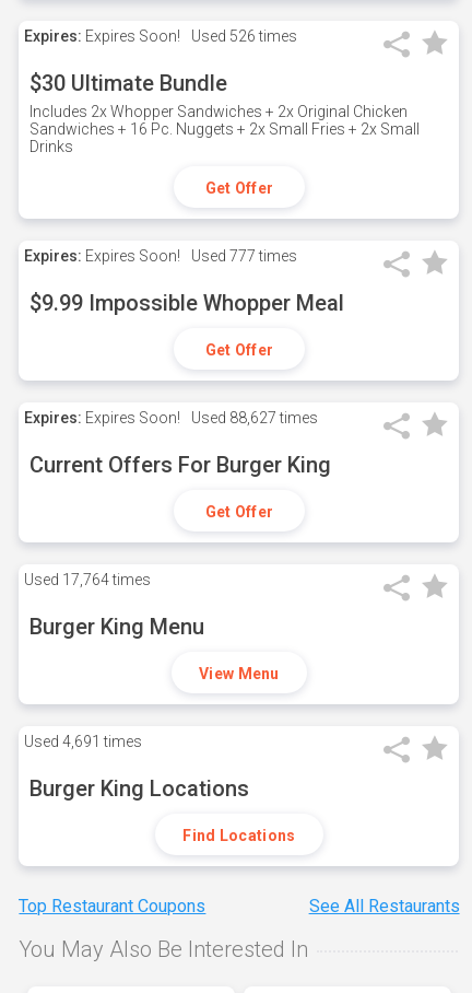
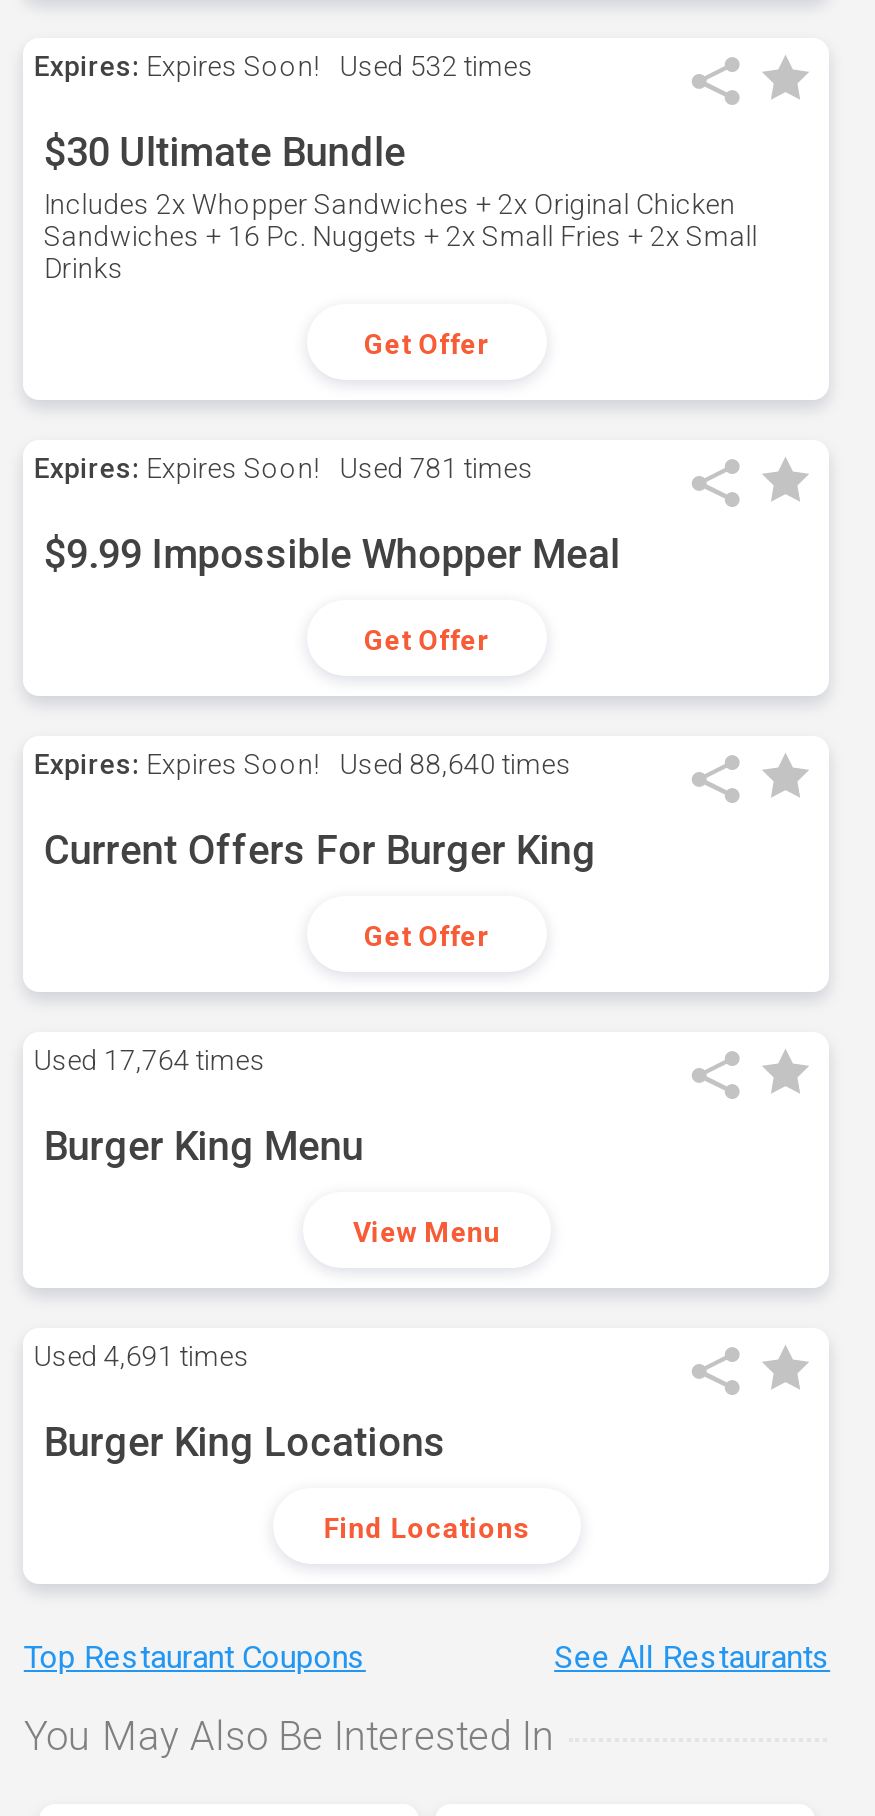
- Expires: Expires Soon! Used 526 times
+ Expires: Expires Soon! Used 532 times

- Expires: Expires Soon! Used 777 times
+ Expires: Expires Soon! Used 781 times

- Expires: Expires Soon! Used 88,627 times
+ Expires: Expires Soon! Used 88,640 times
